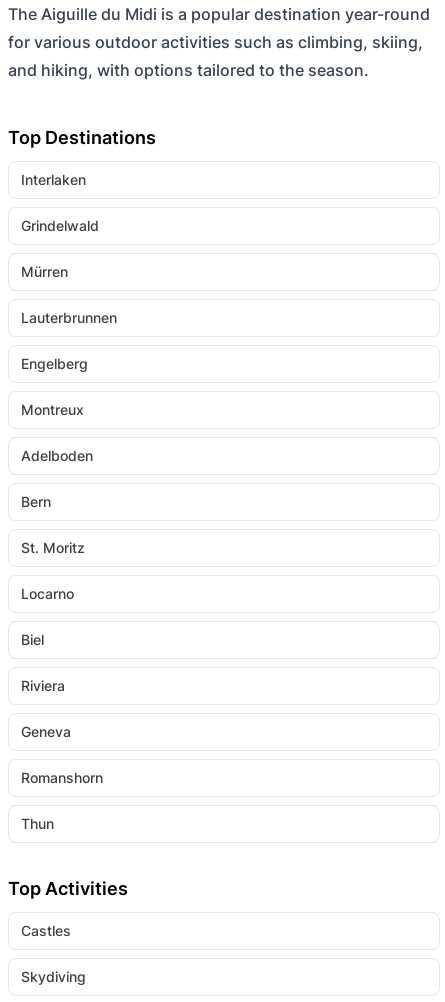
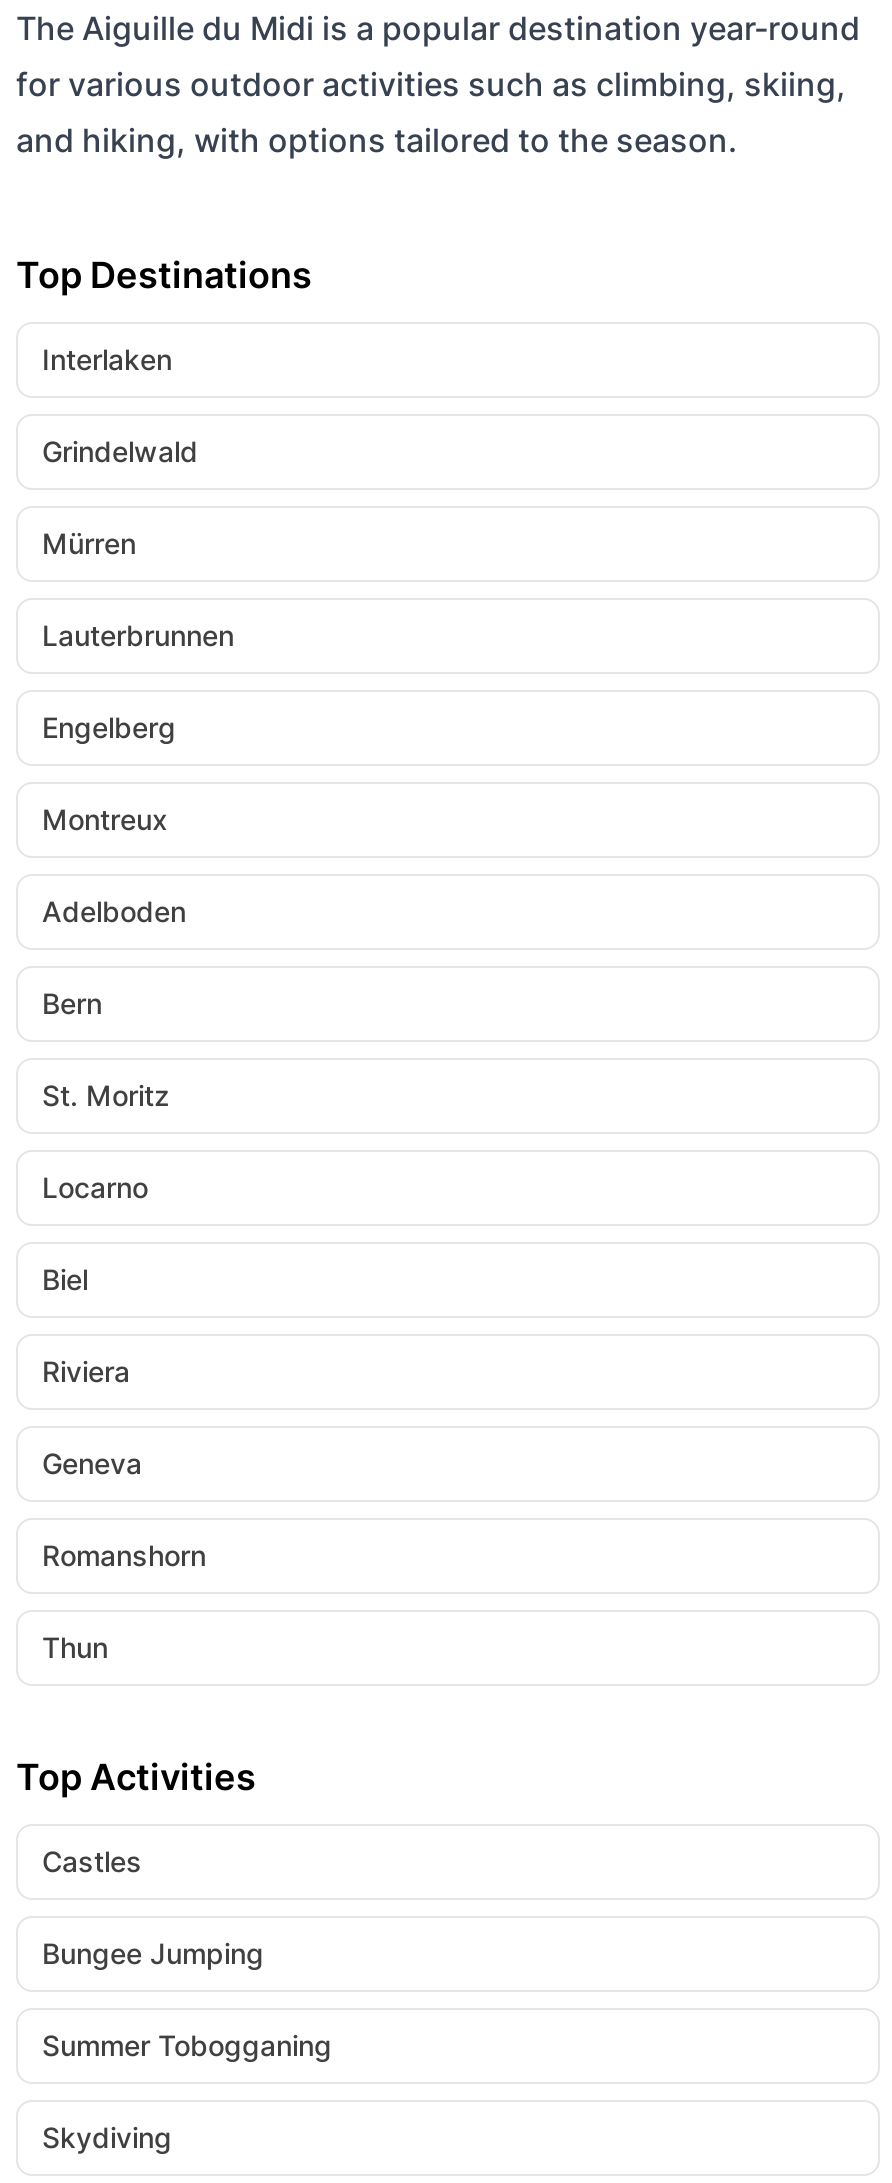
+ Bungee Jumping
+ Summer Tobogganing
